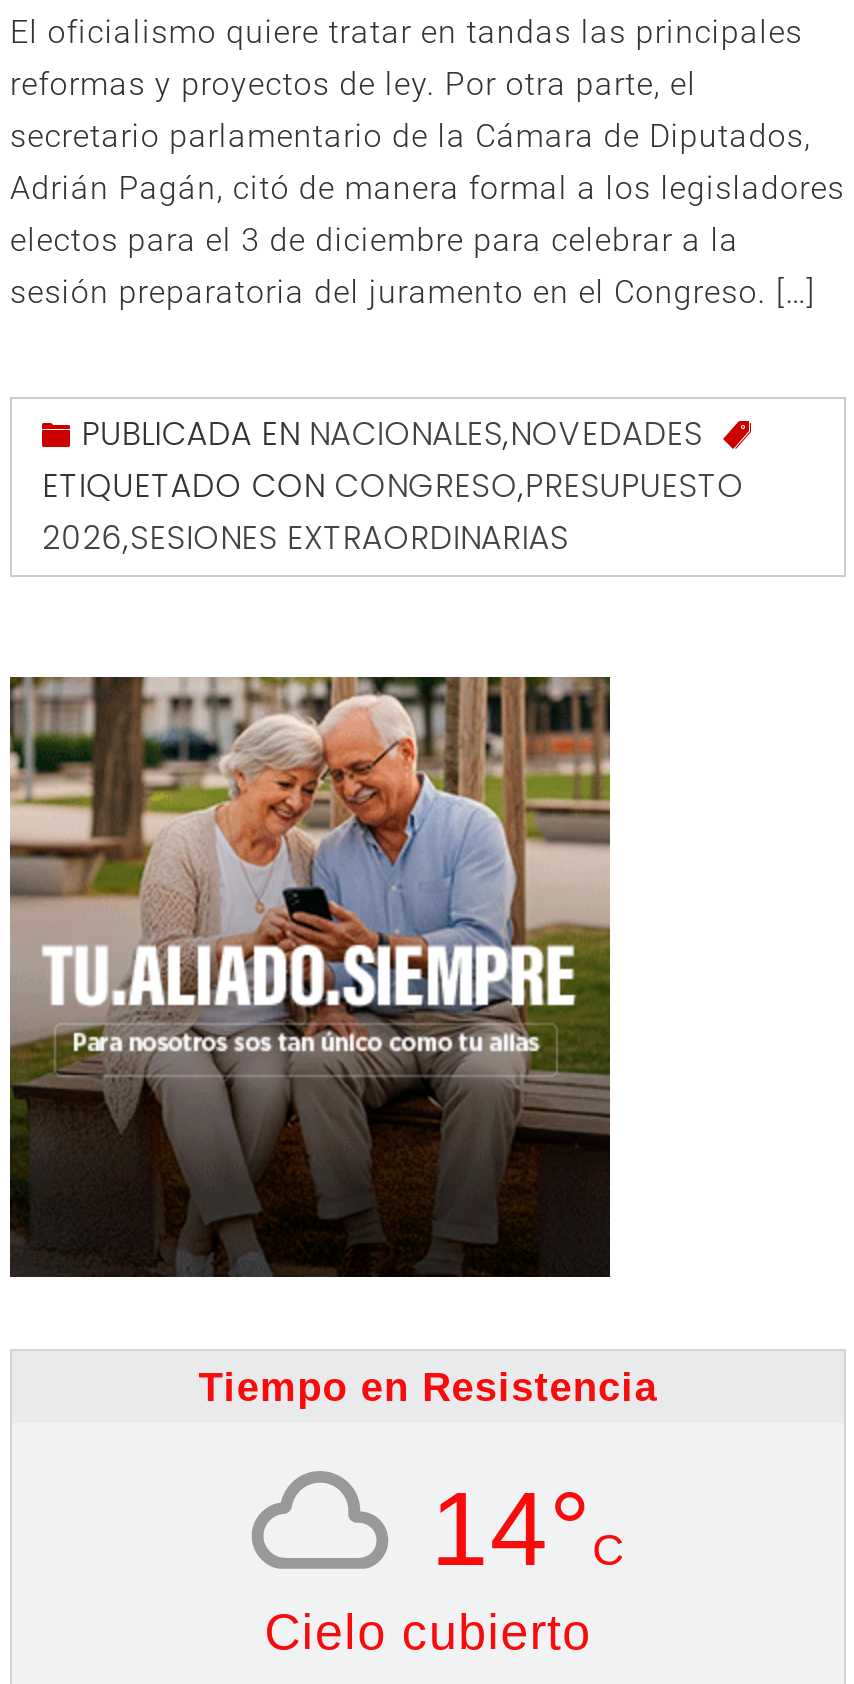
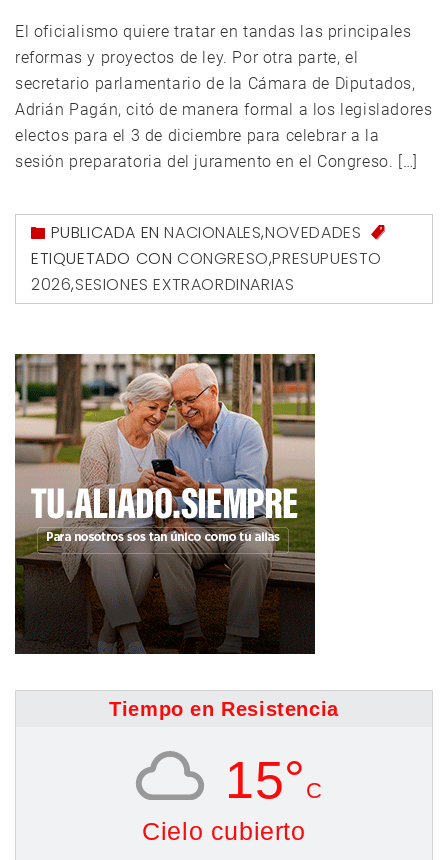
- 14°C
+ 15°C
